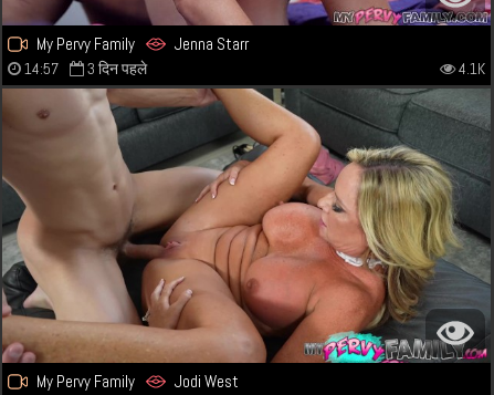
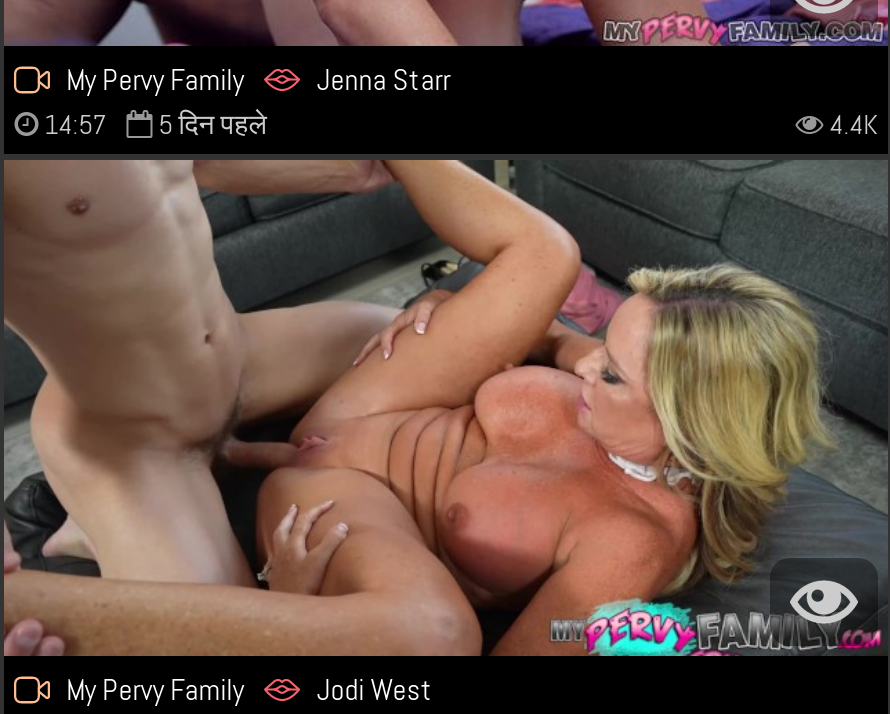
- 3 दिन पहले
- 4.1K
+ 5 दिन पहले
+ 4.4K
